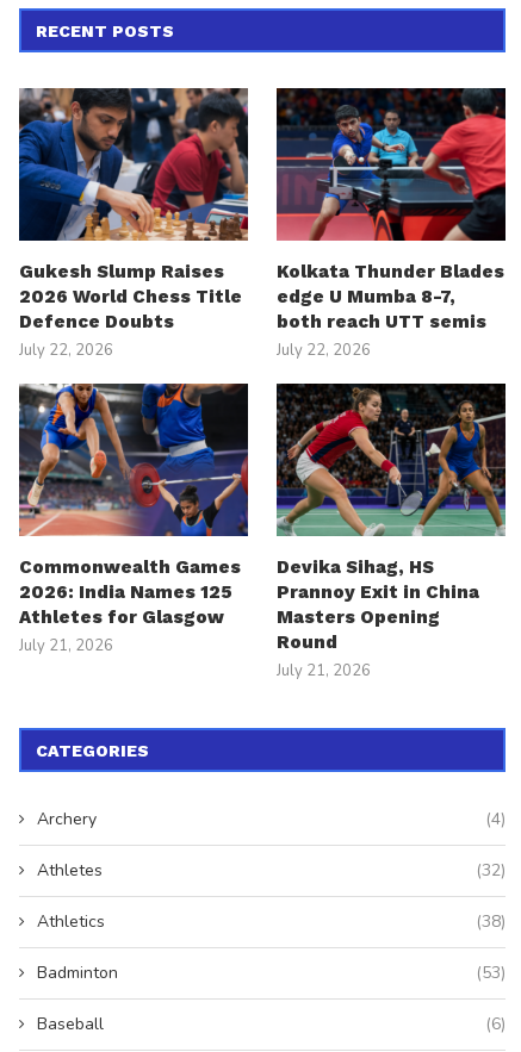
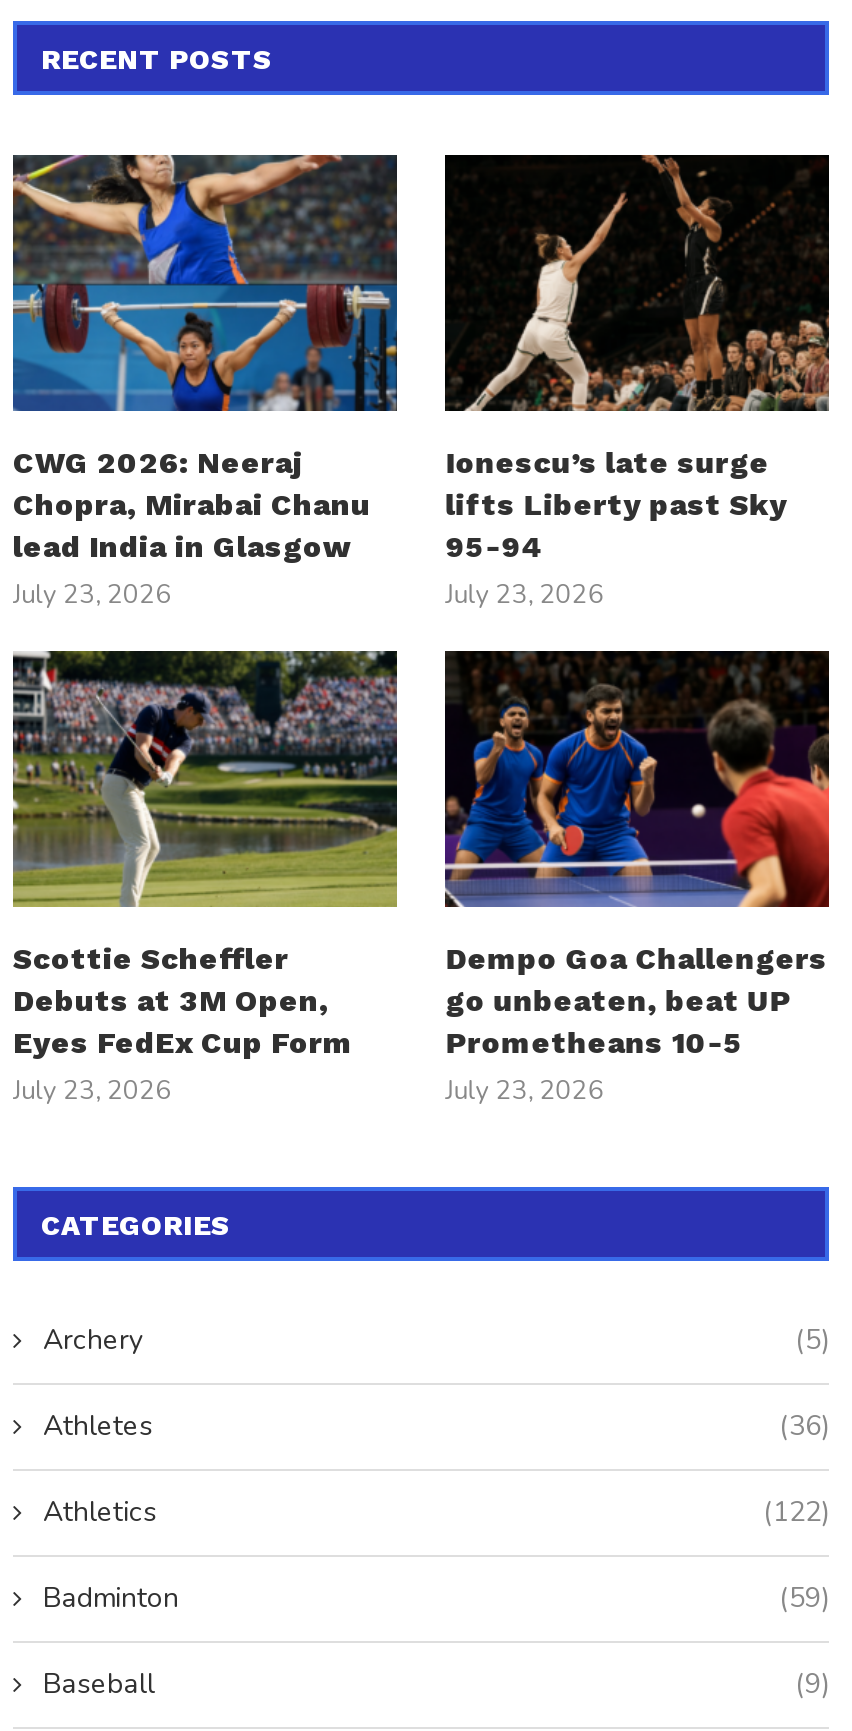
- [image]
- Gukesh Slump Raises
- 2026 World Chess Title
- Defence Doubts
- July 22, 2026
+ [image]
+ CWG 2026: Neeraj
+ Chopra, Mirabai Chanu
+ lead India in Glasgow
+ July 23, 2026

- [image]
- Kolkata Thunder Blades
- edge U Mumba 8-7,
- both reach UTT semis
- July 22, 2026
+ [image]
+ Ionescu’s late surge
+ lifts Liberty past Sky
+ 95-94
+ July 23, 2026

- [image]
- Commonwealth Games
- 2026: India Names 125
- Athletes for Glasgow
- July 21, 2026
+ [image]
+ Scottie Scheffler
+ Debuts at 3M Open,
+ Eyes FedEx Cup Form
+ July 23, 2026

- [image]
- Devika Sihag, HS
- Prannoy Exit in China
- Masters Opening
- Round
- July 21, 2026
+ [image]
+ Dempo Goa Challengers
+ go unbeaten, beat UP
+ Prometheans 10-5
+ July 23, 2026

- (4)
+ (5)

- (32)
+ (36)

- (38)
+ (122)

- (53)
+ (59)

- (6)
+ (9)
